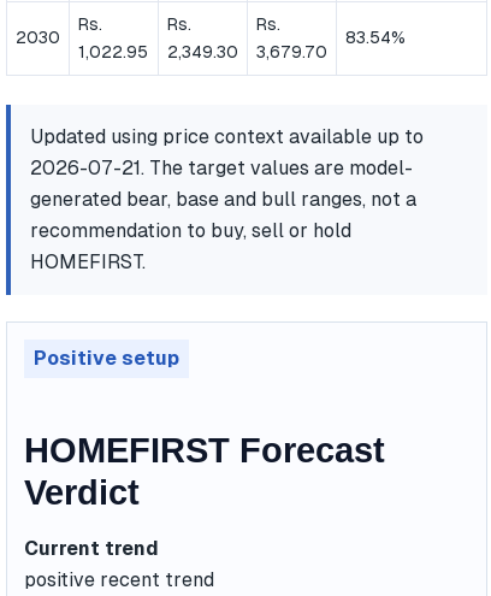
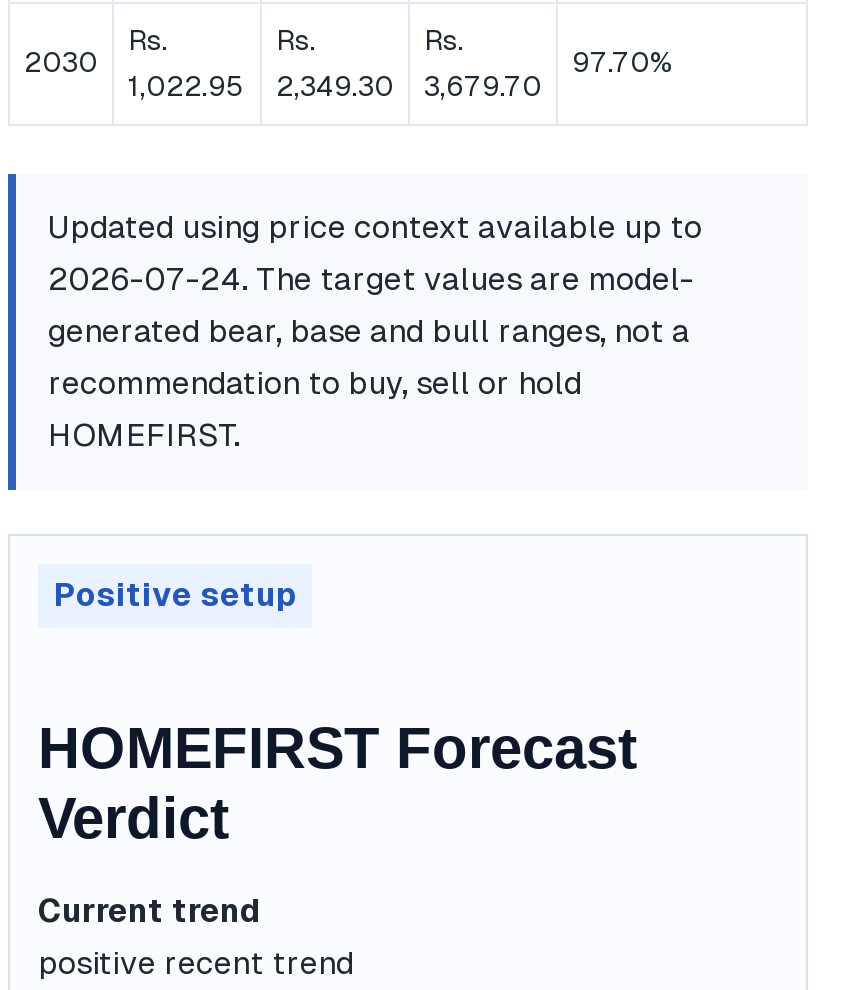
- 83.54%
+ 97.70%

- 2026-07-21. The target values are model-
+ 2026-07-24. The target values are model-
